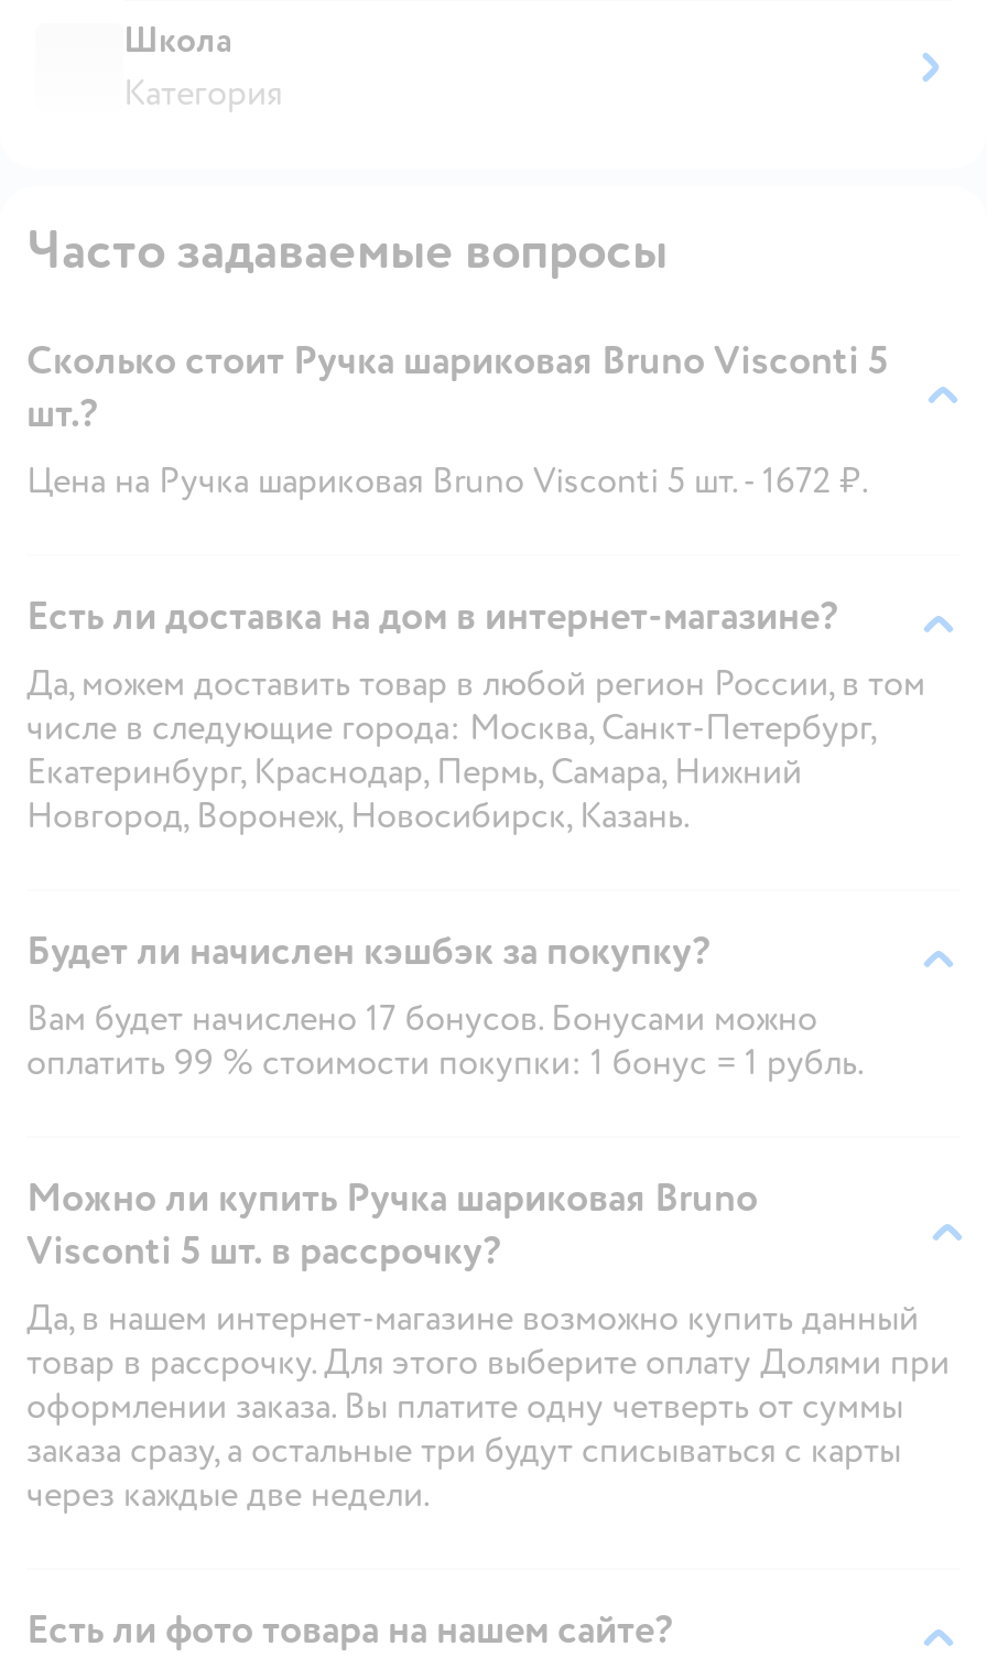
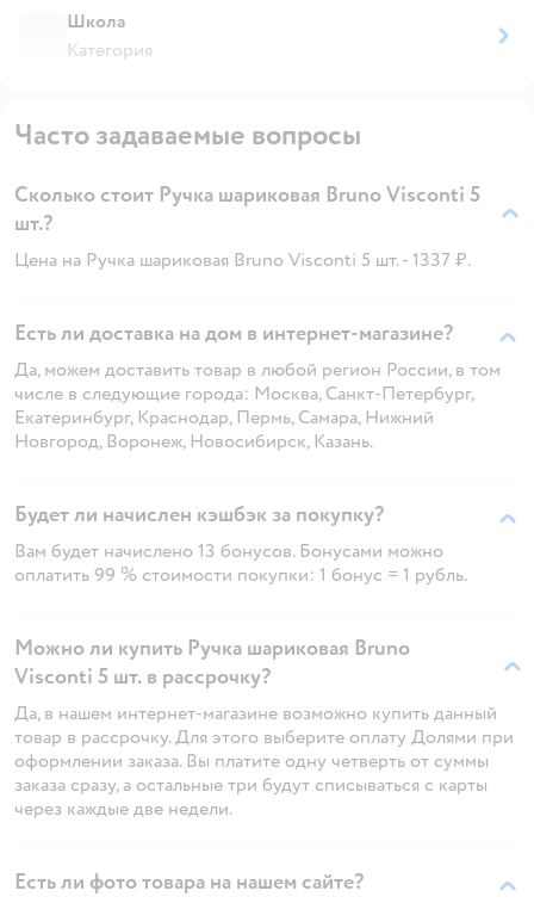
- Цена на Ручка шариковая Bruno Visconti 5 шт. - 1672 ₽.
+ Цена на Ручка шариковая Bruno Visconti 5 шт. - 1337 ₽.

- Вам будет начислено 17 бонусов. Бонусами можно
+ Вам будет начислено 13 бонусов. Бонусами можно
